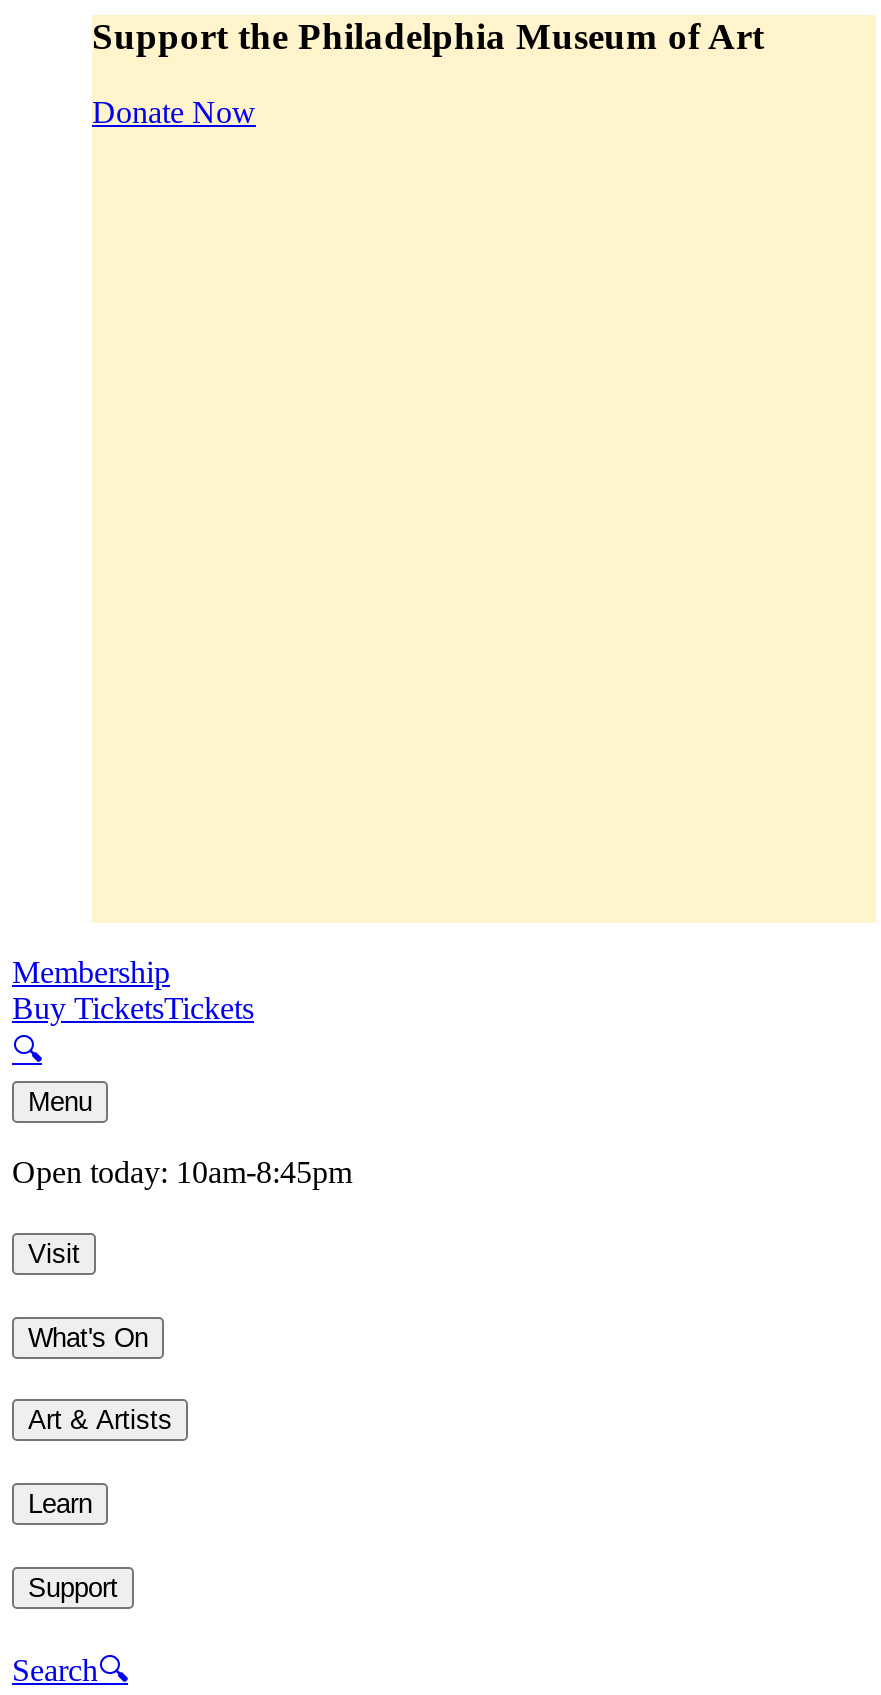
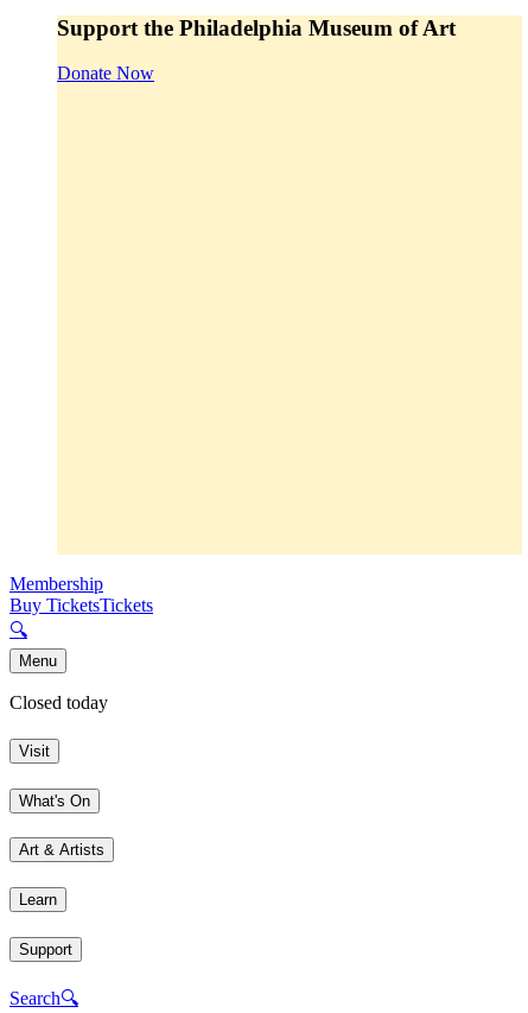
- Open today: 10am-8:45pm
+ Closed today
